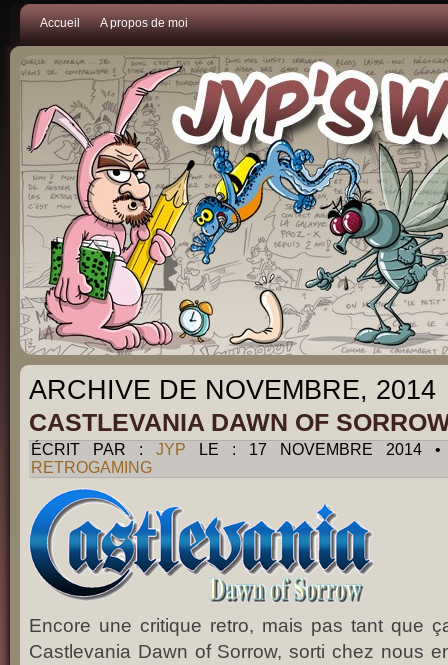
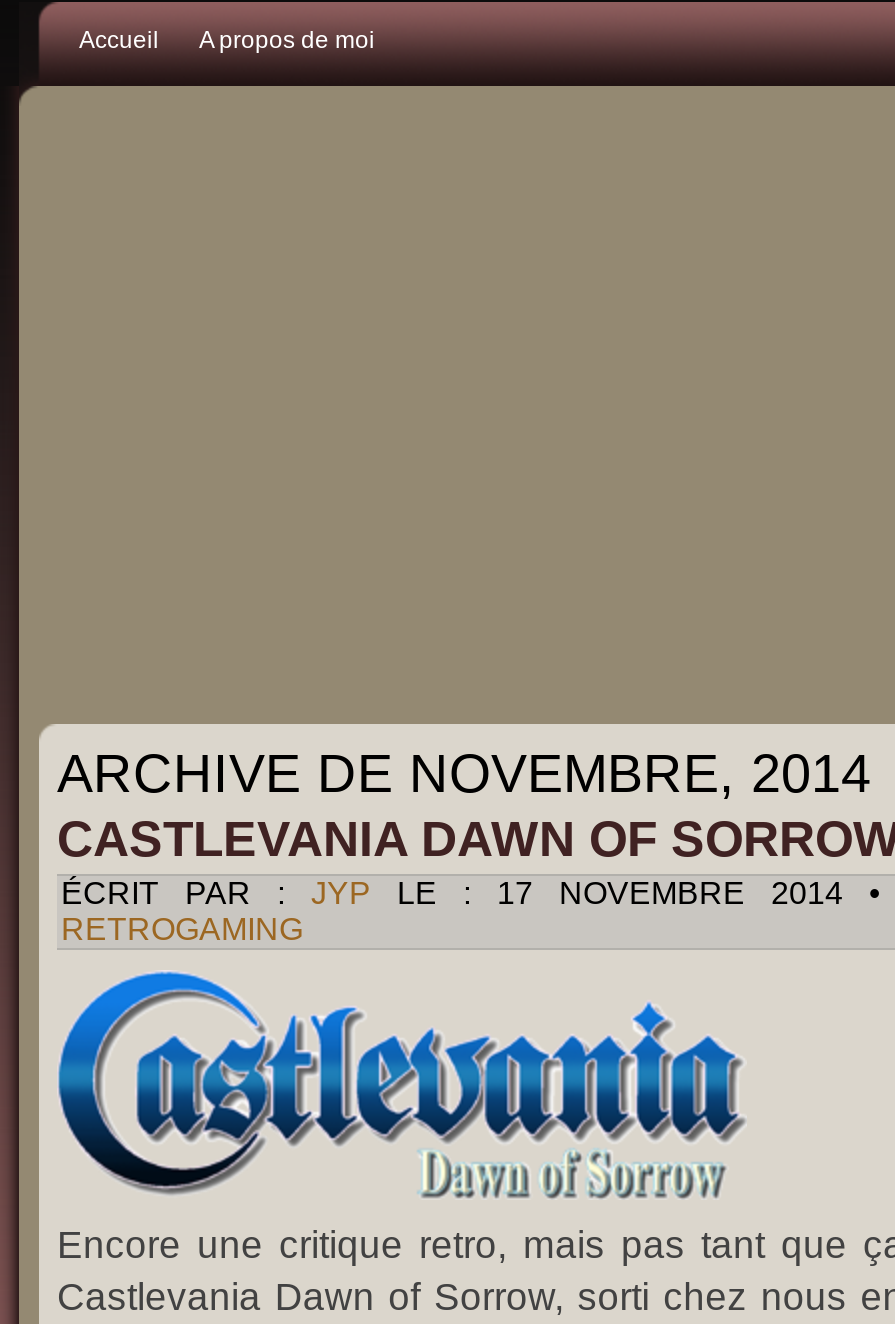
- [image]
